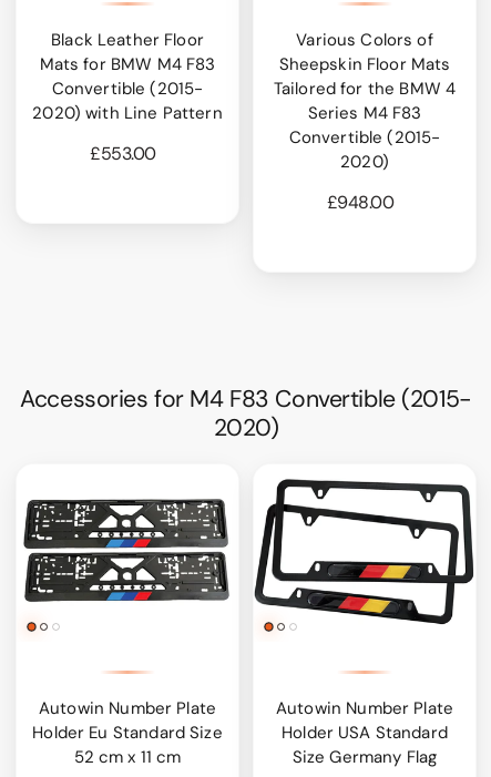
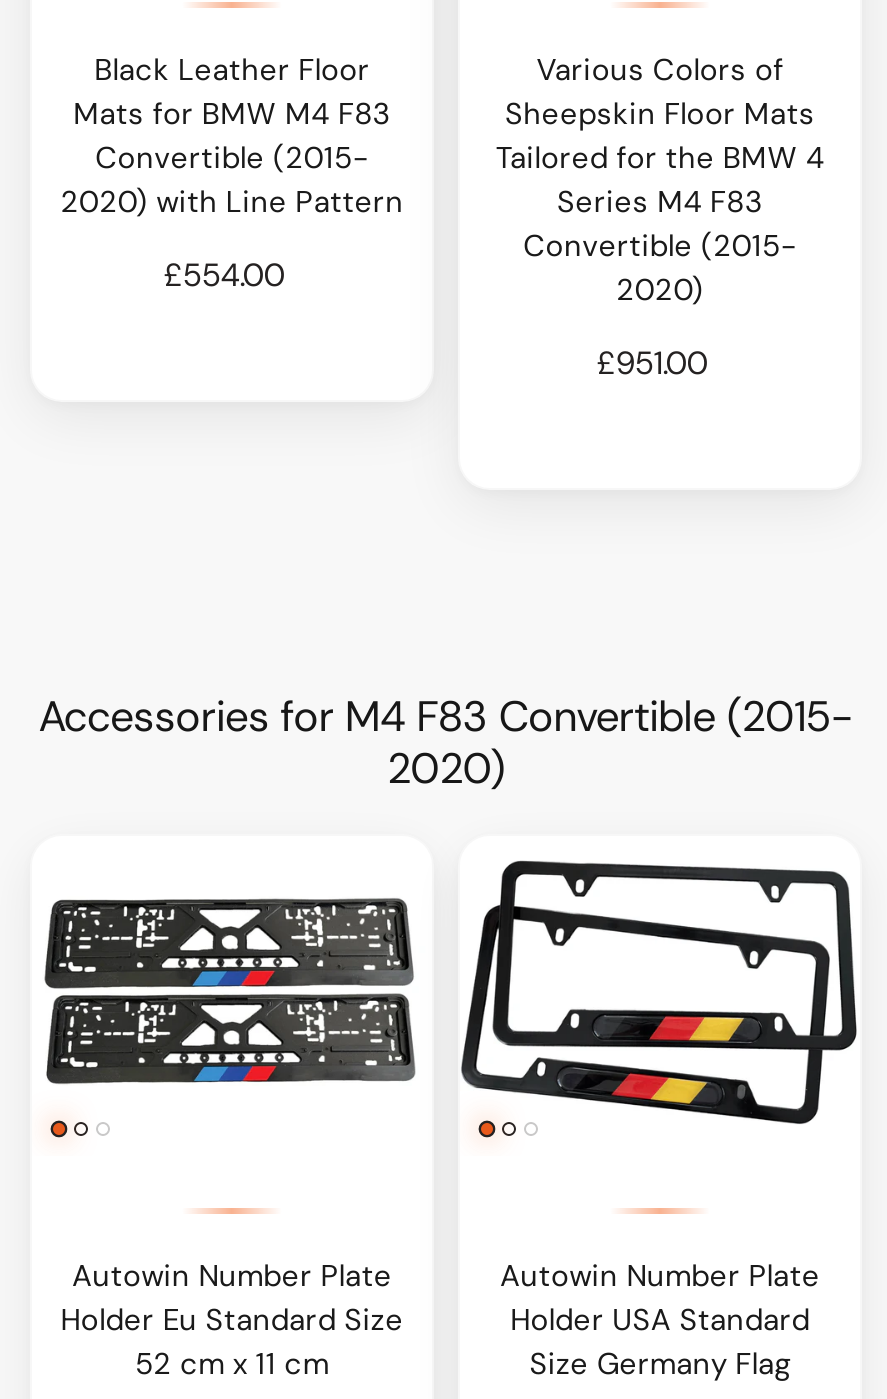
- £553.00
+ £554.00

- £948.00
+ £951.00
